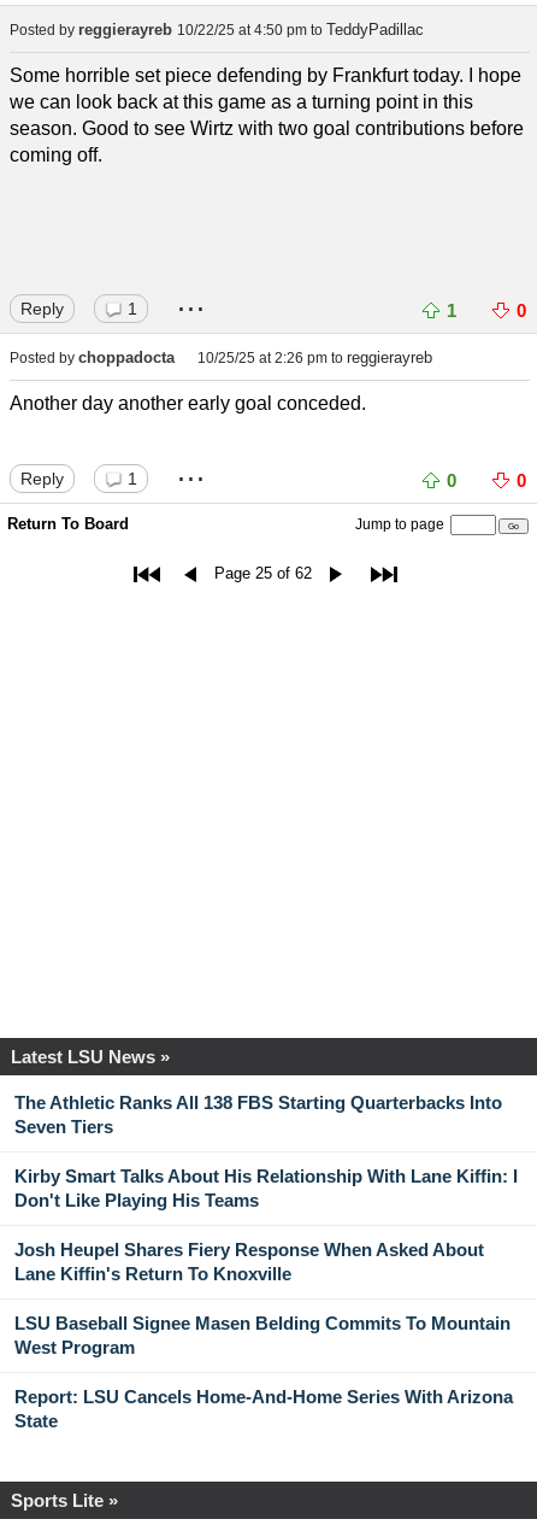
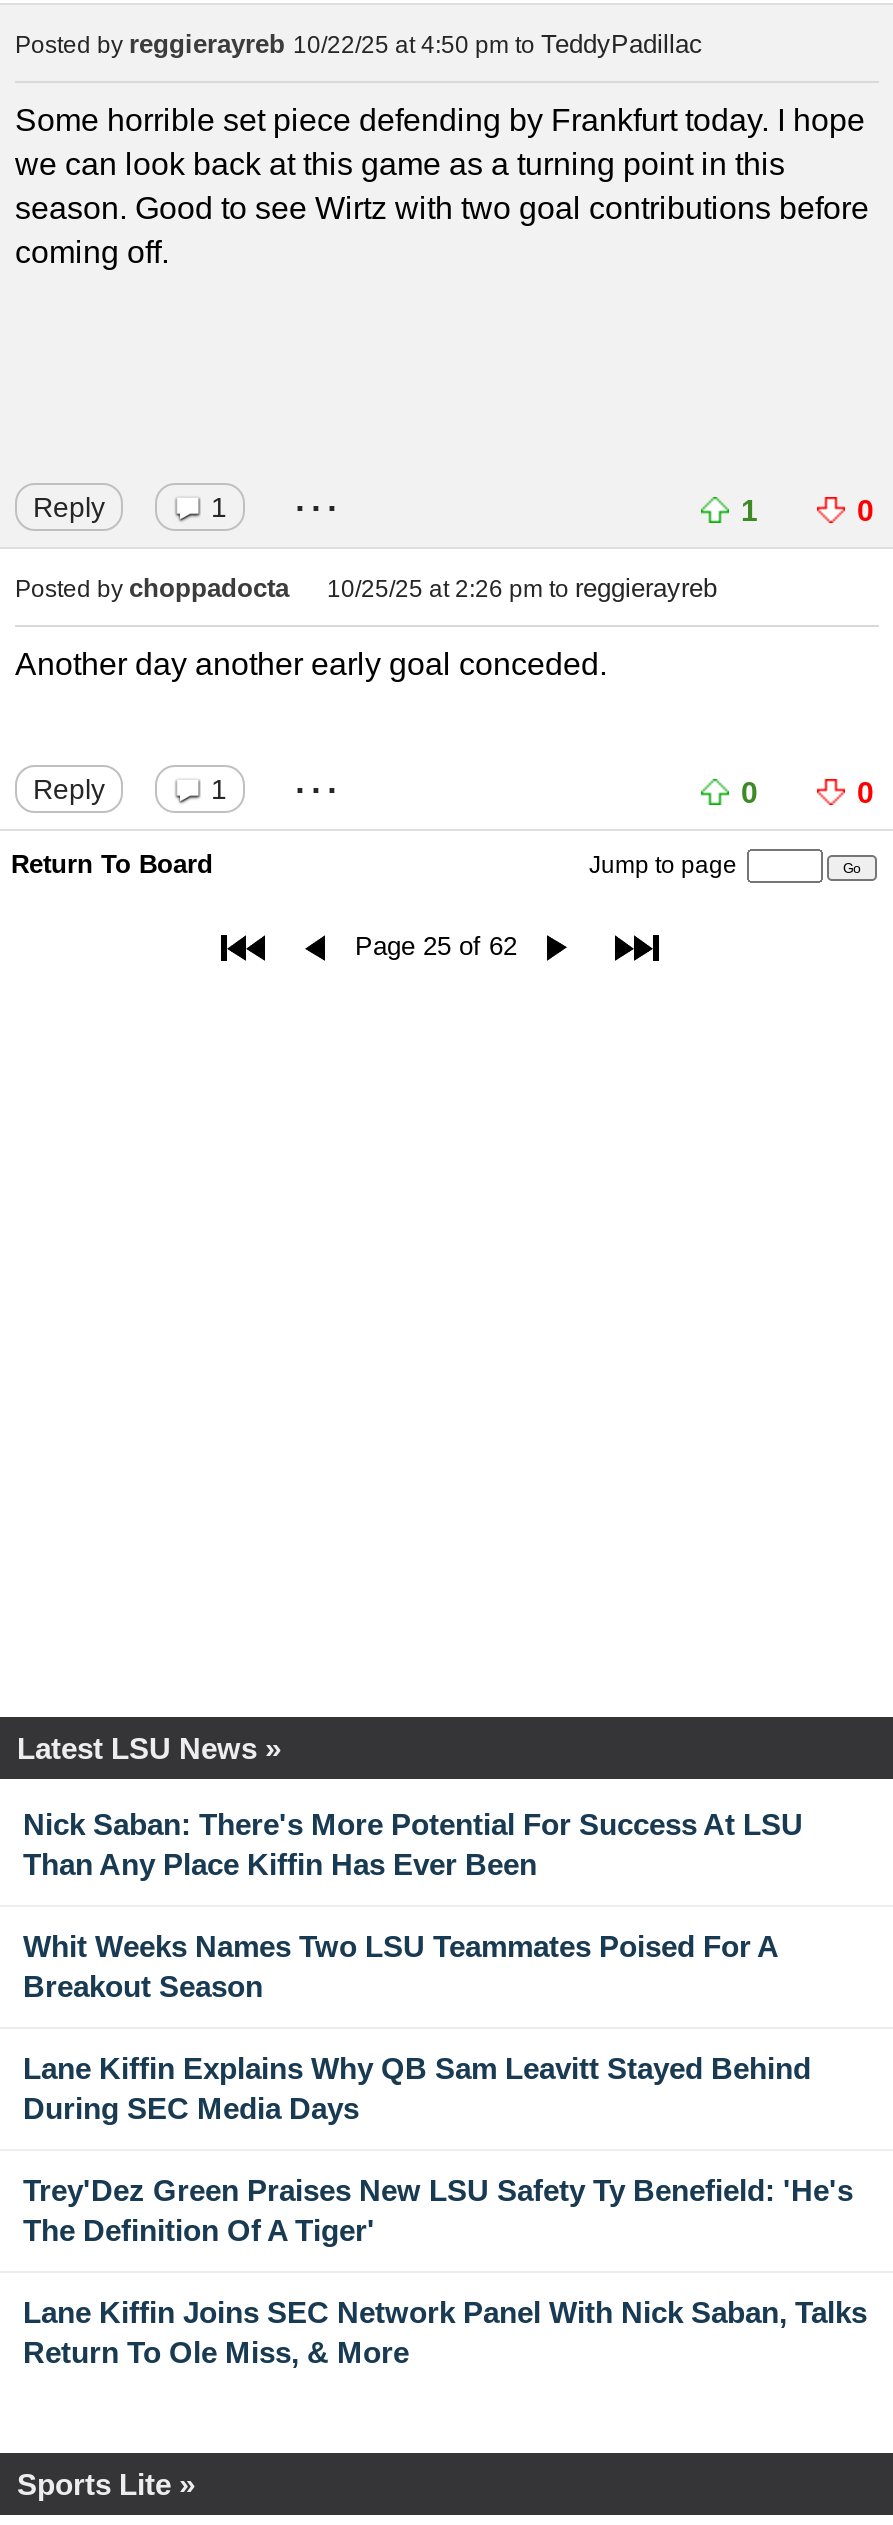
- The Athletic Ranks All 138 FBS Starting Quarterbacks Into
- Seven Tiers
+ Nick Saban: There's More Potential For Success At LSU
+ Than Any Place Kiffin Has Ever Been

- Kirby Smart Talks About His Relationship With Lane Kiffin: I
- Don't Like Playing His Teams
+ Whit Weeks Names Two LSU Teammates Poised For A
+ Breakout Season

- Josh Heupel Shares Fiery Response When Asked About
- Lane Kiffin's Return To Knoxville
+ Lane Kiffin Explains Why QB Sam Leavitt Stayed Behind
+ During SEC Media Days

- LSU Baseball Signee Masen Belding Commits To Mountain
- West Program
+ Trey'Dez Green Praises New LSU Safety Ty Benefield: 'He's
+ The Definition Of A Tiger'

- Report: LSU Cancels Home-And-Home Series With Arizona
- State
+ Lane Kiffin Joins SEC Network Panel With Nick Saban, Talks
+ Return To Ole Miss, & More
